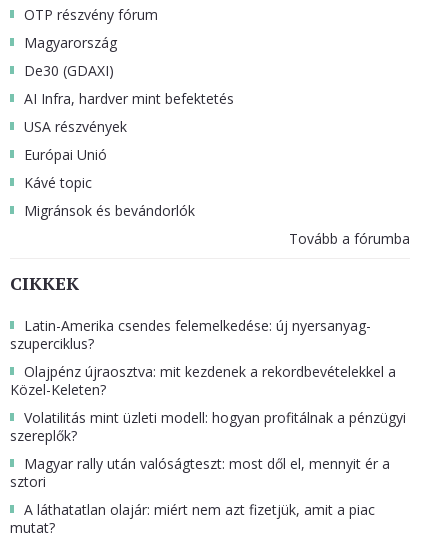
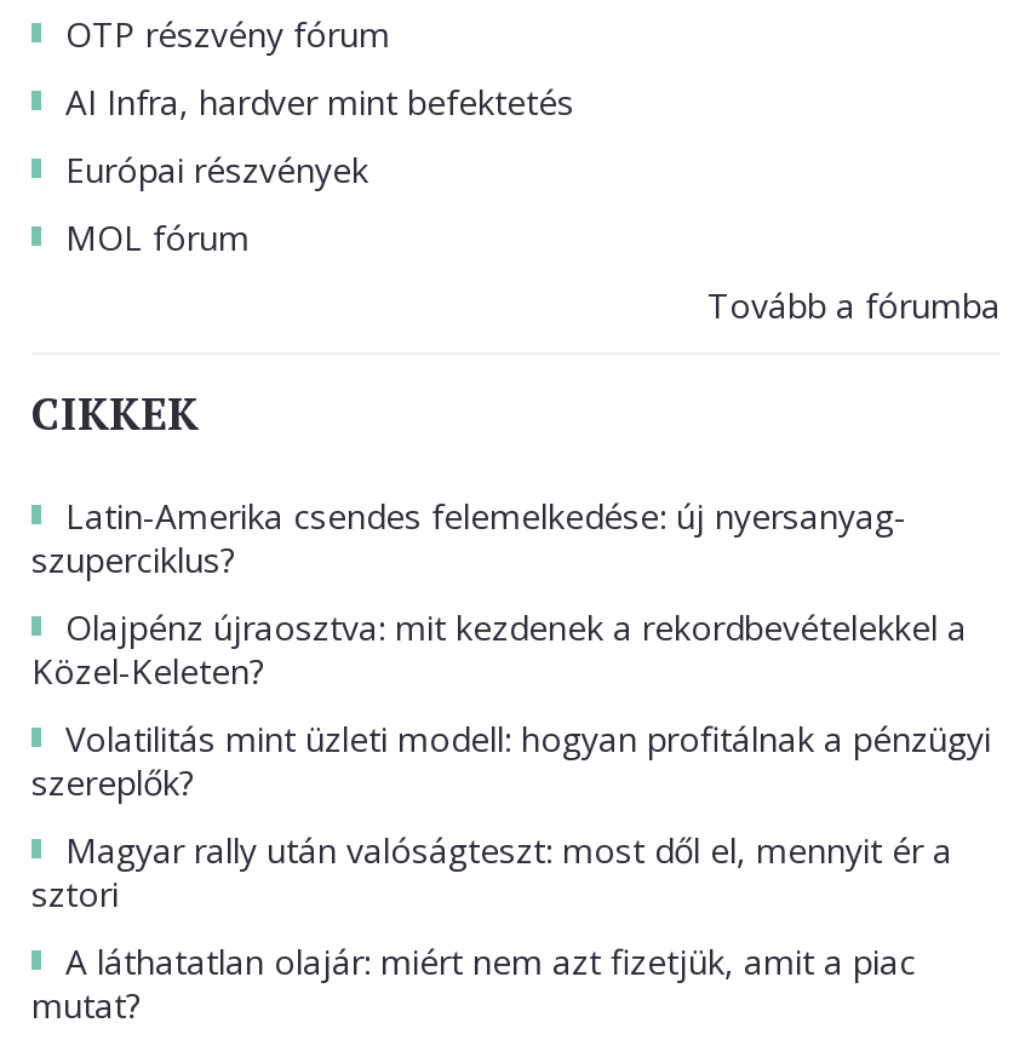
- Magyarország
- De30 (GDAXI)

- USA részvények
- Európai Unió
- Kávé topic
- Migránsok és bevándorlók
+ Európai részvények
+ MOL fórum
